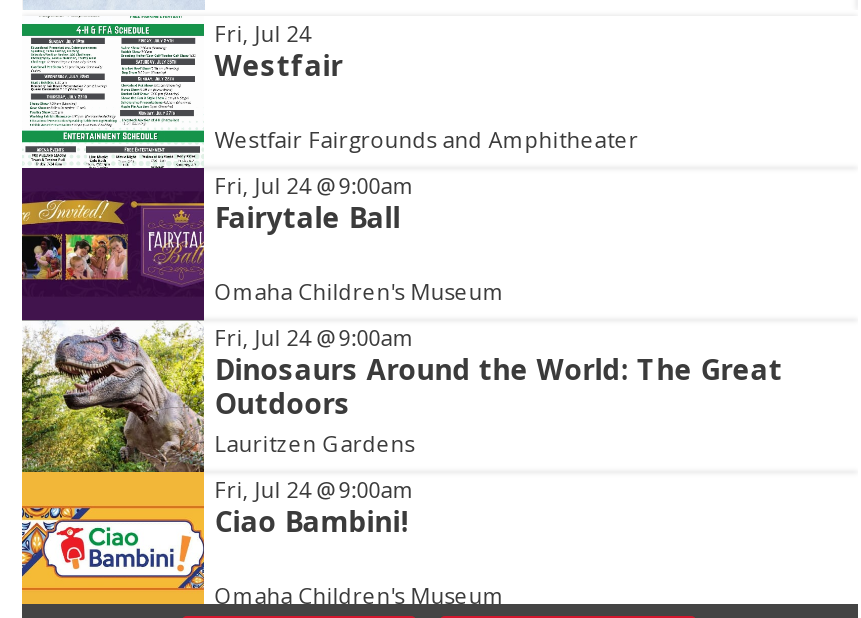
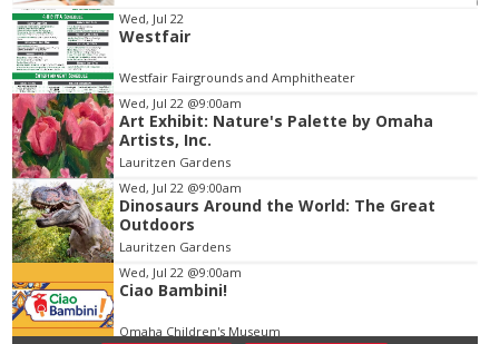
- Fri, Jul 24
+ Wed, Jul 22

- [image]
- Fri, Jul 24@9:00am
- Fairytale Ball
- Omaha Children's Museum
- Fri, Jul 24@9:00am
+ [image]
+ Wed, Jul 22 @9:00am
+ Art Exhibit: Nature's Palette by Omaha
+ Artists, Inc.
+ Lauritzen Gardens
+ Wed, Jul 22 @9:00am

- Fri, Jul 24@9:00am
+ Wed, Jul 22@9:00am
